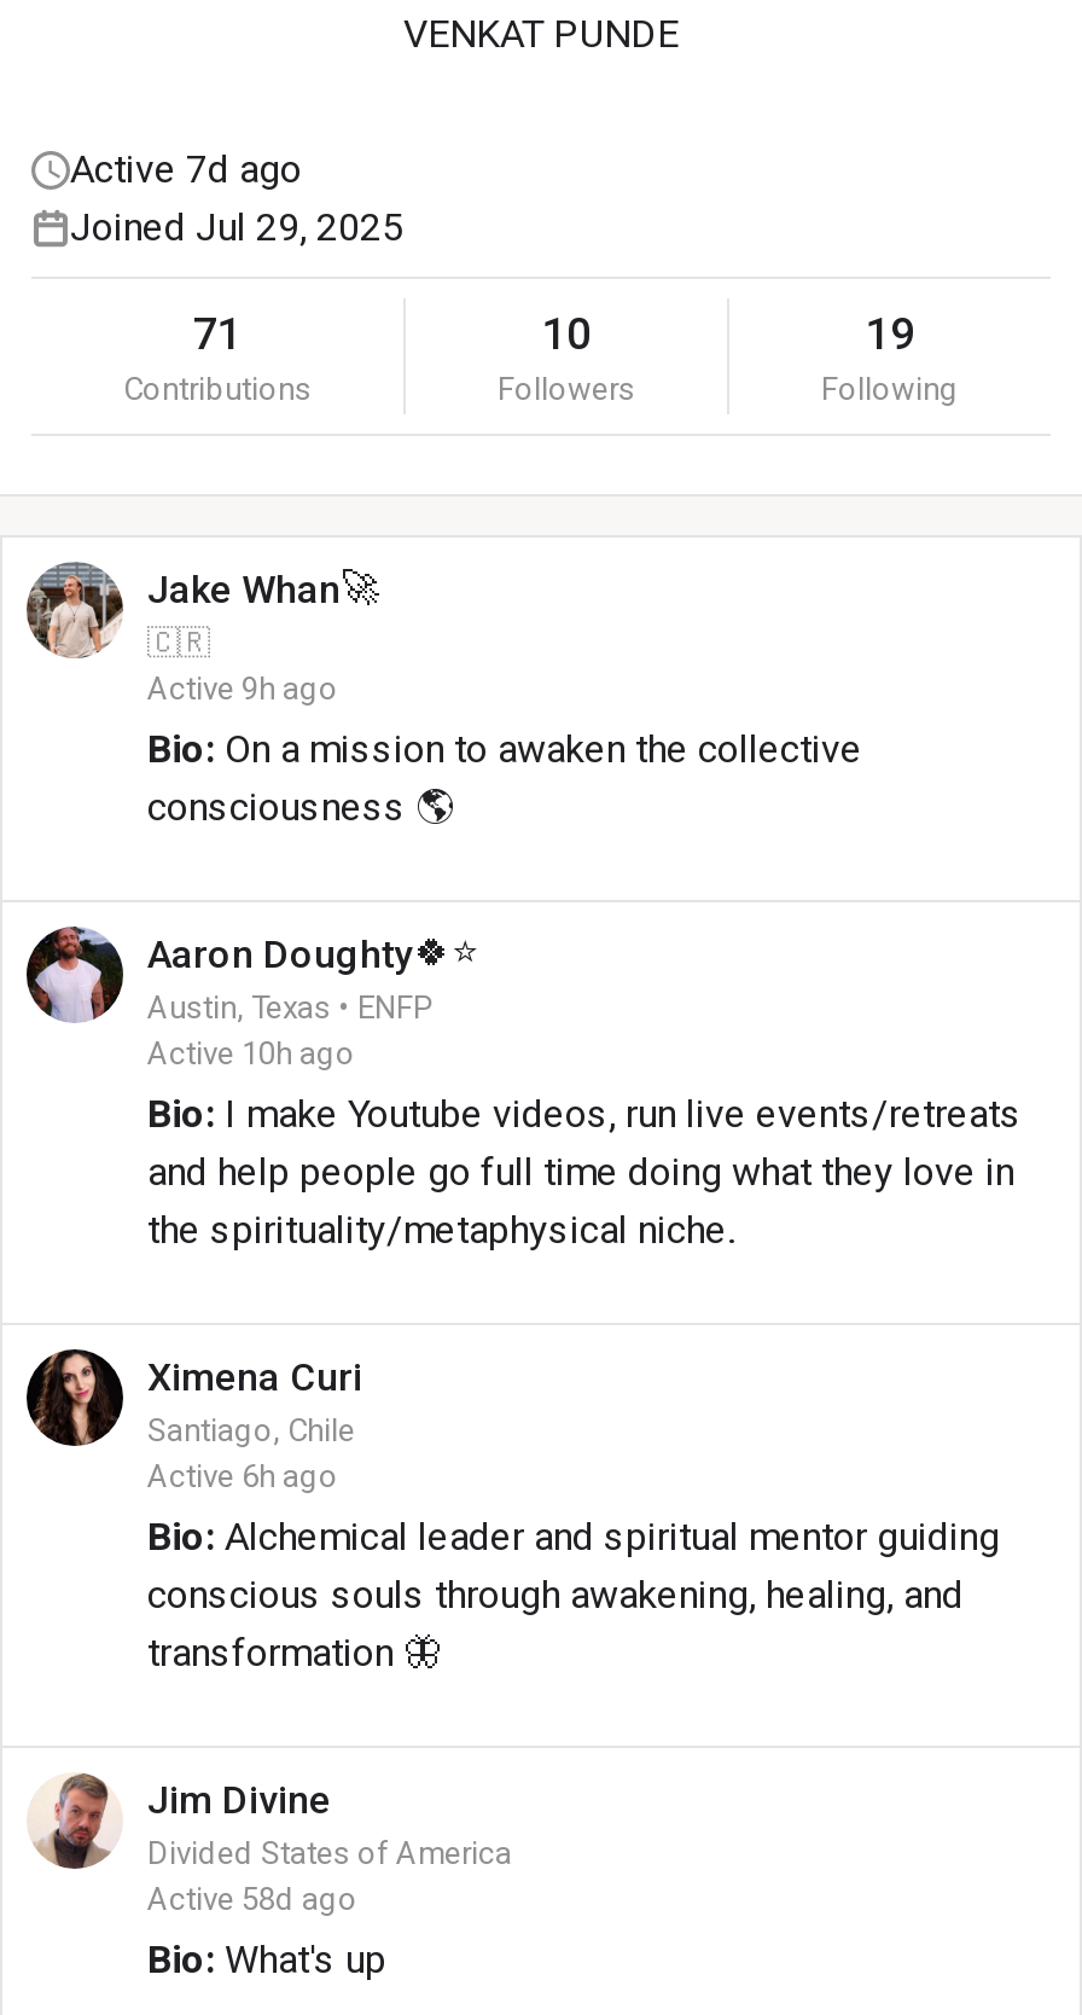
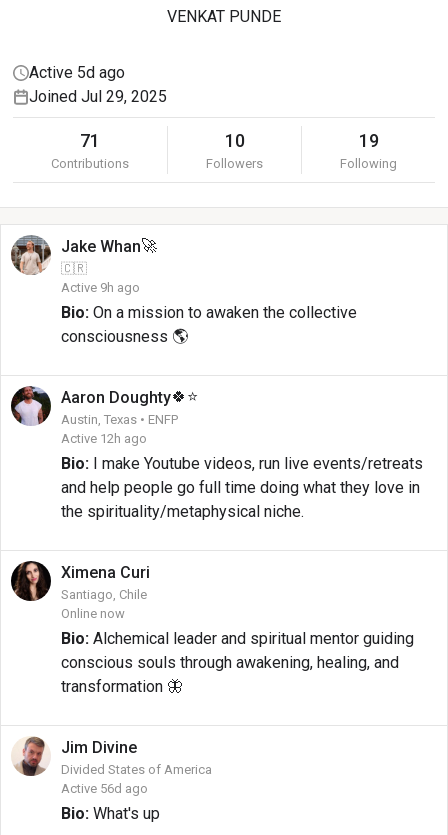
- Active 7d ago
+ Active 5d ago

- Active 10h ago
+ Active 12h ago

- Active 6h ago
+ Online now

- Active 58d ago
+ Active 56d ago
